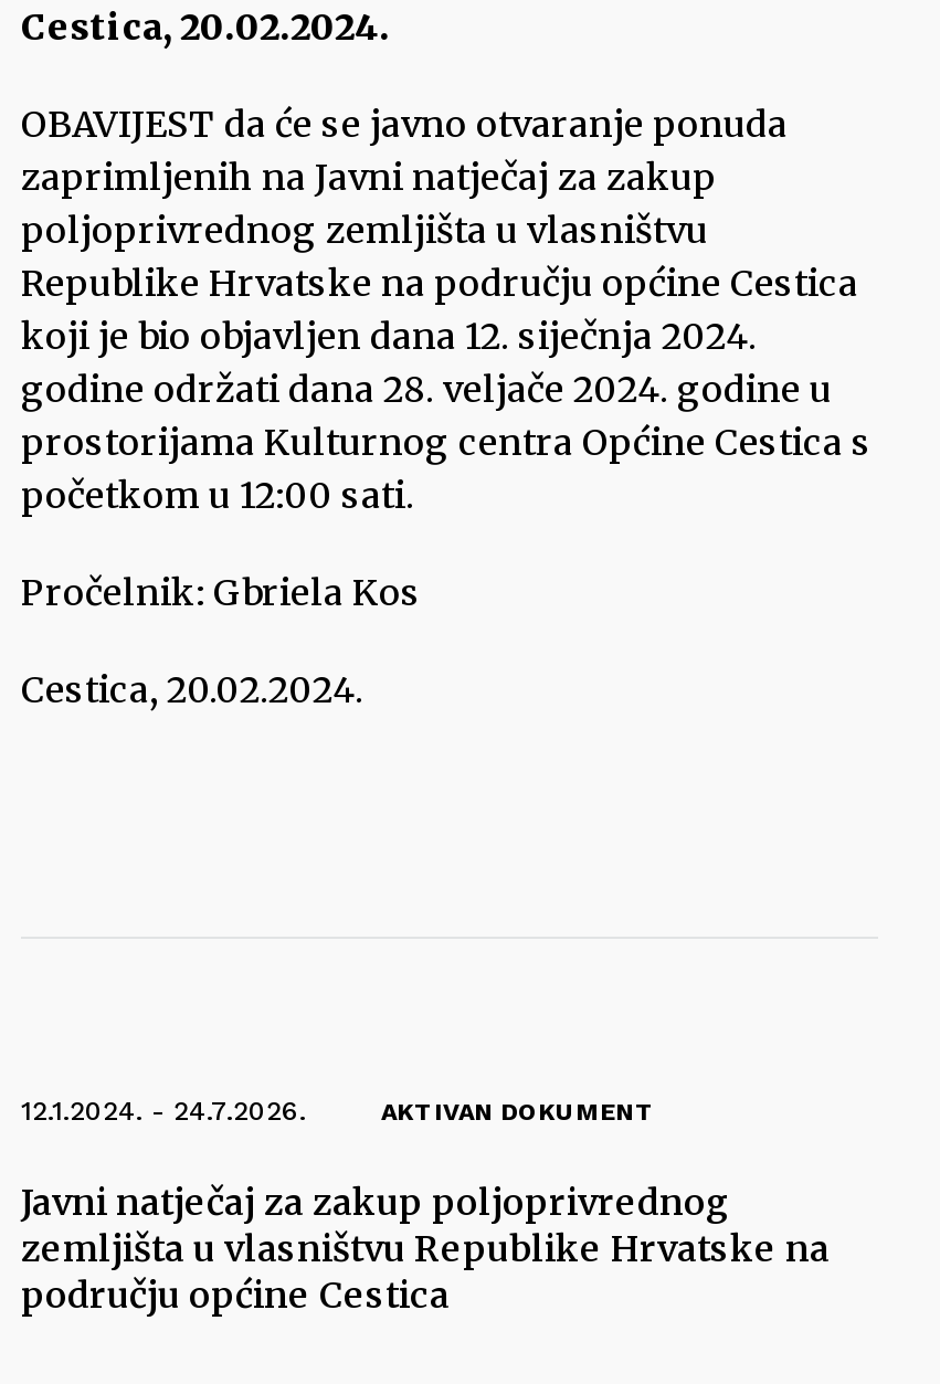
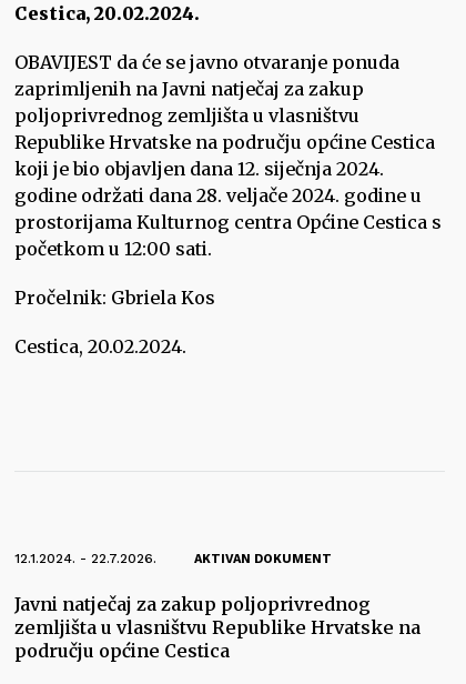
- 12.1.2024. - 24.7.2026.
+ 12.1.2024. - 22.7.2026.
